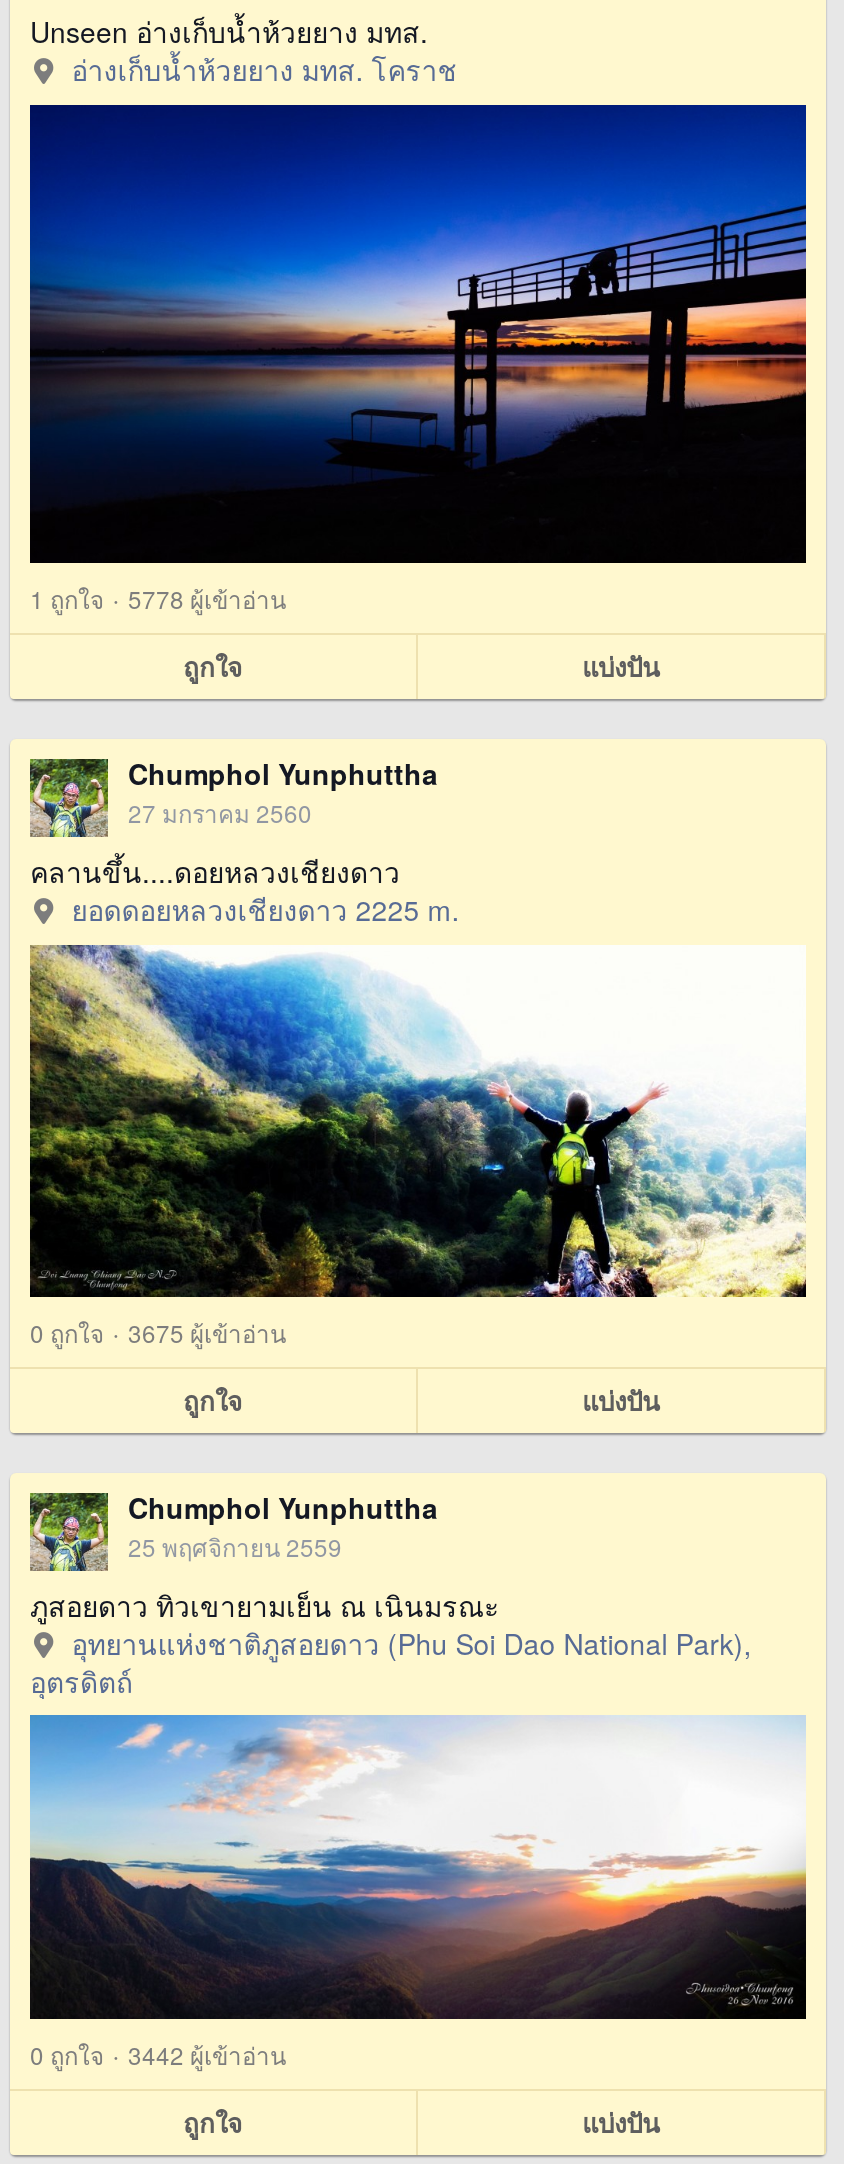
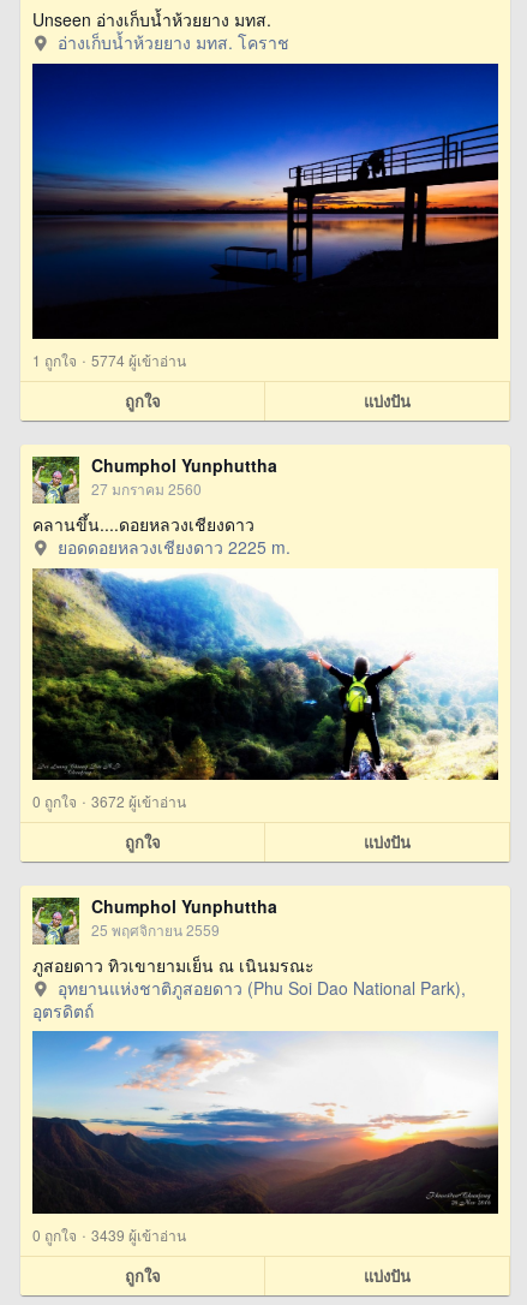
- 1ถูกใจ· 5778 ผู้เข้าอ่าน
+ 1ถูกใจ· 5774 ผู้เข้าอ่าน

- 0ถูกใจ· 3675 ผู้เข้าอ่าน
+ 0ถูกใจ· 3672 ผู้เข้าอ่าน

- 0ถูกใจ· 3442 ผู้เข้าอ่าน
+ 0ถูกใจ· 3439 ผู้เข้าอ่าน
